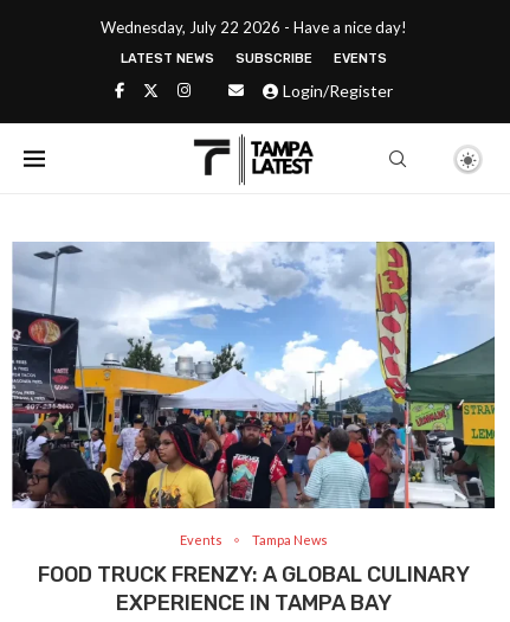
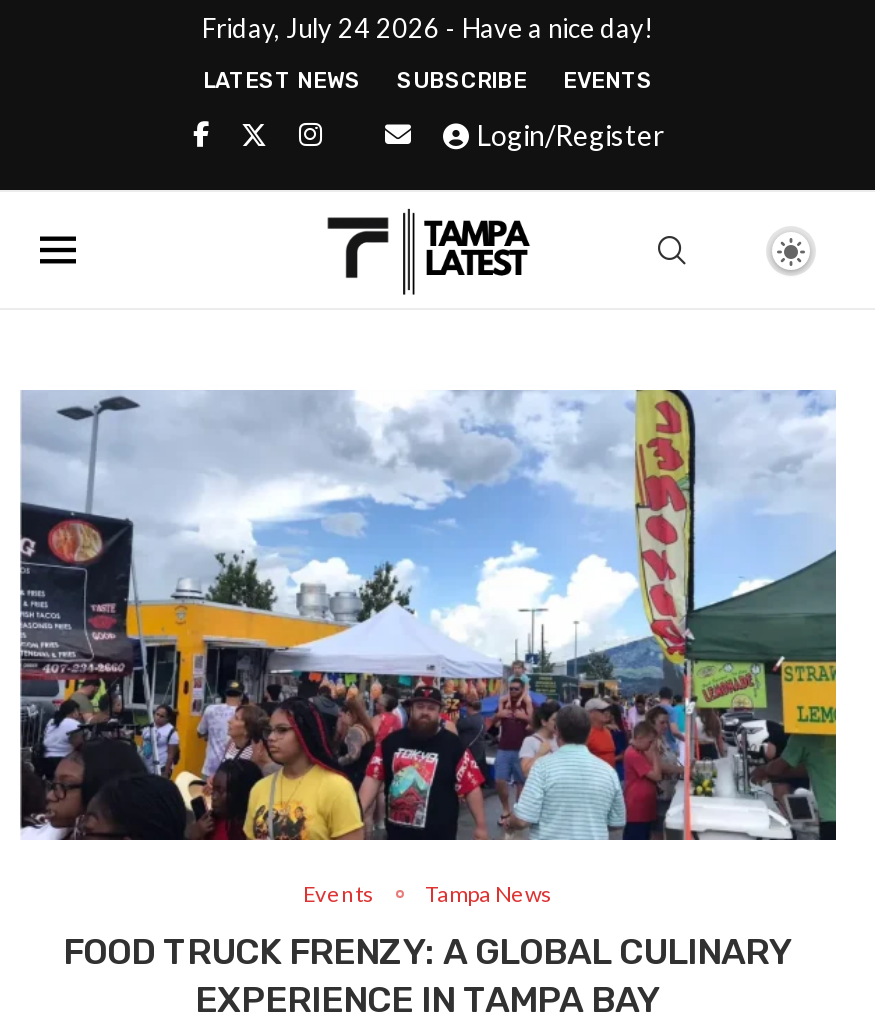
- Wednesday, July 22 2026 - Have a nice day!
+ Friday, July 24 2026 - Have a nice day!
